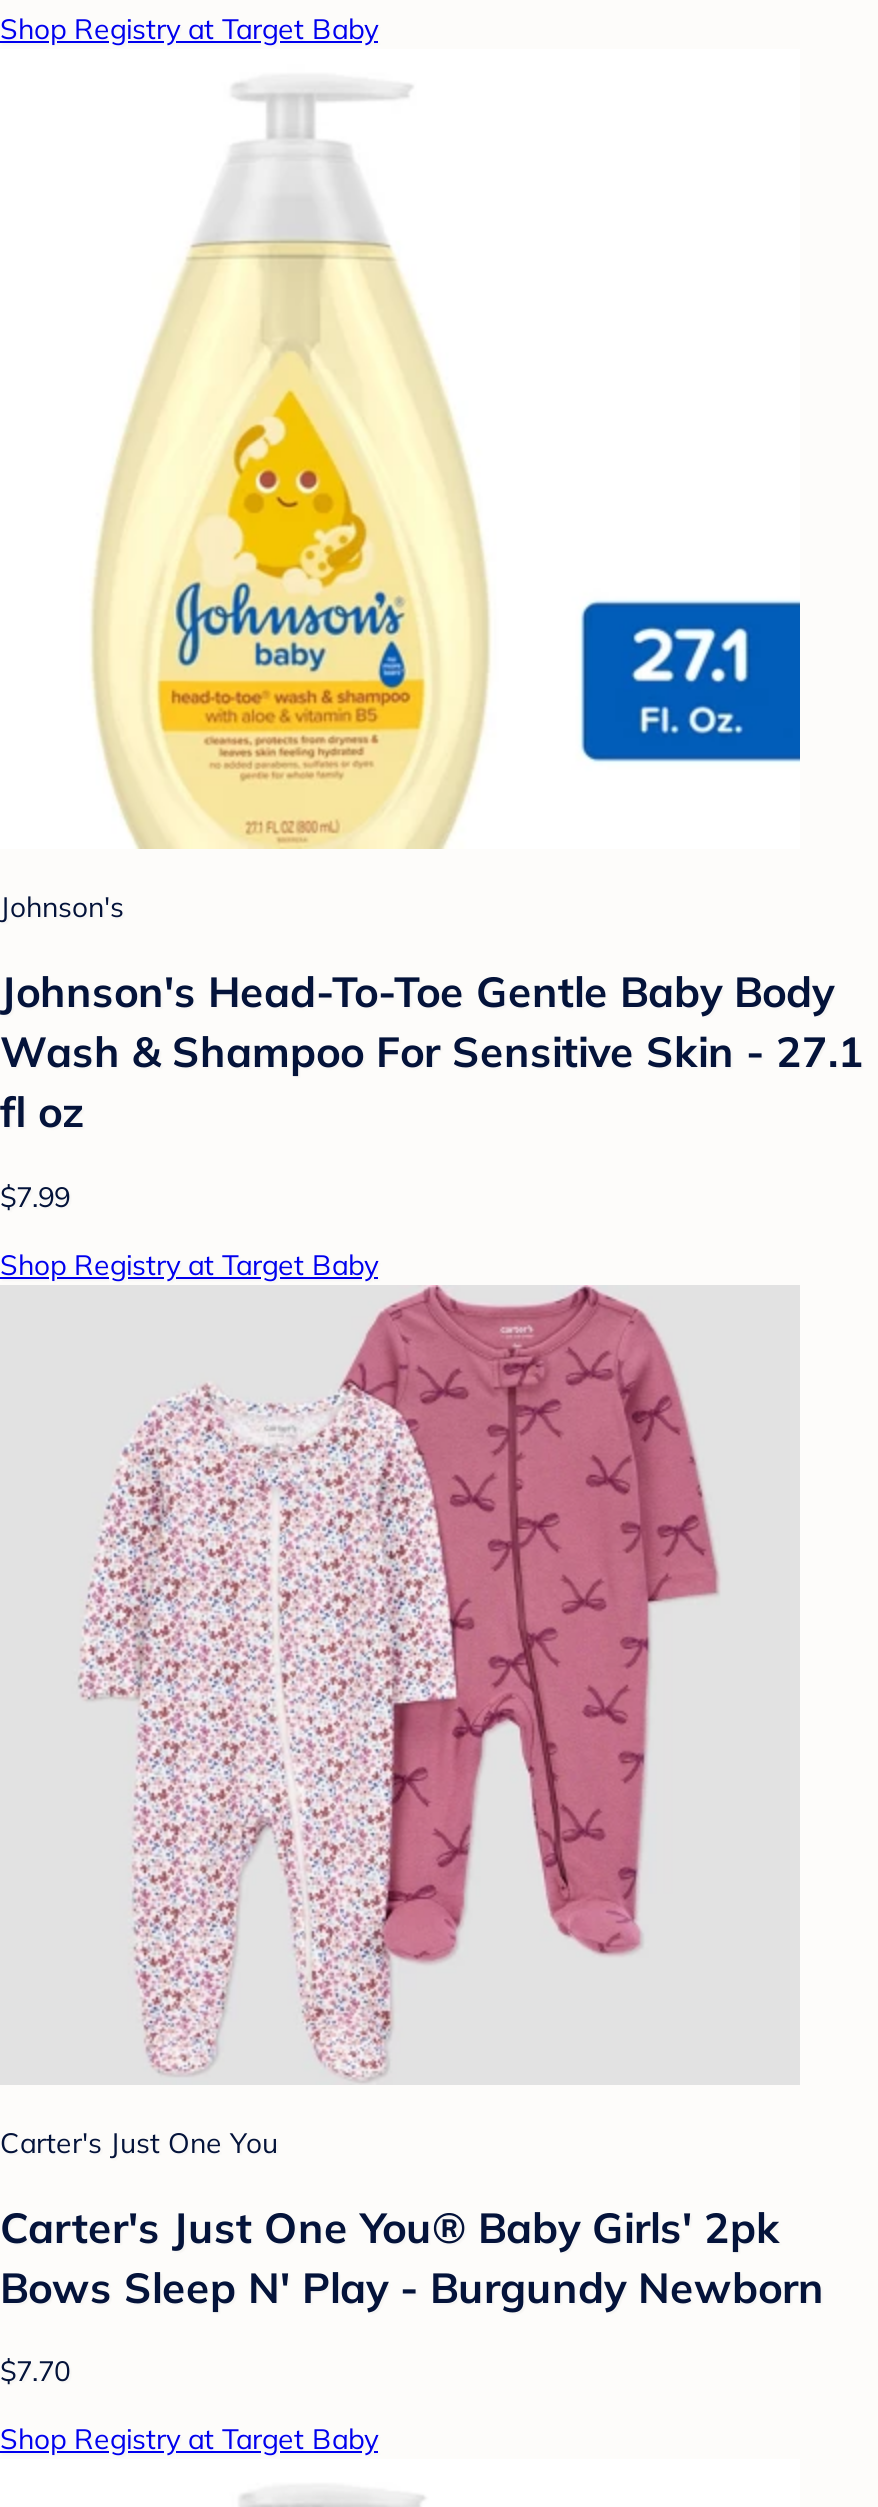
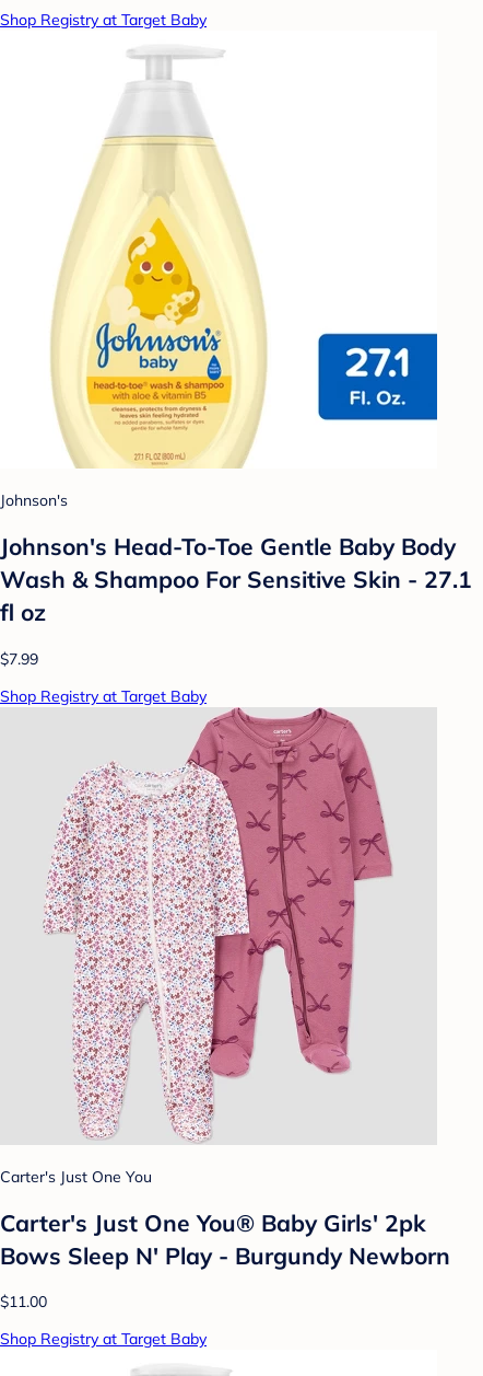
- $7.70
+ $11.00
